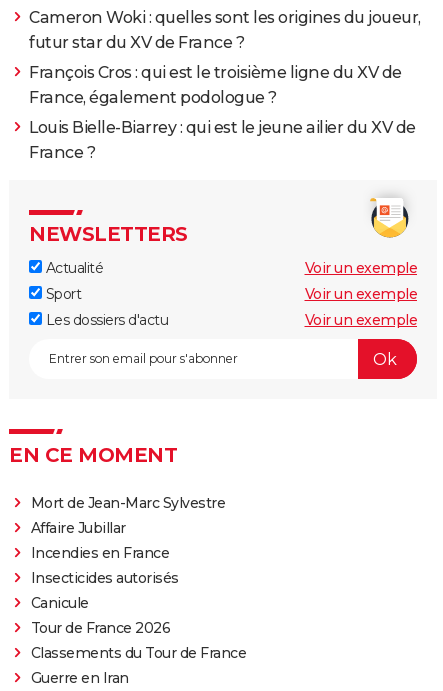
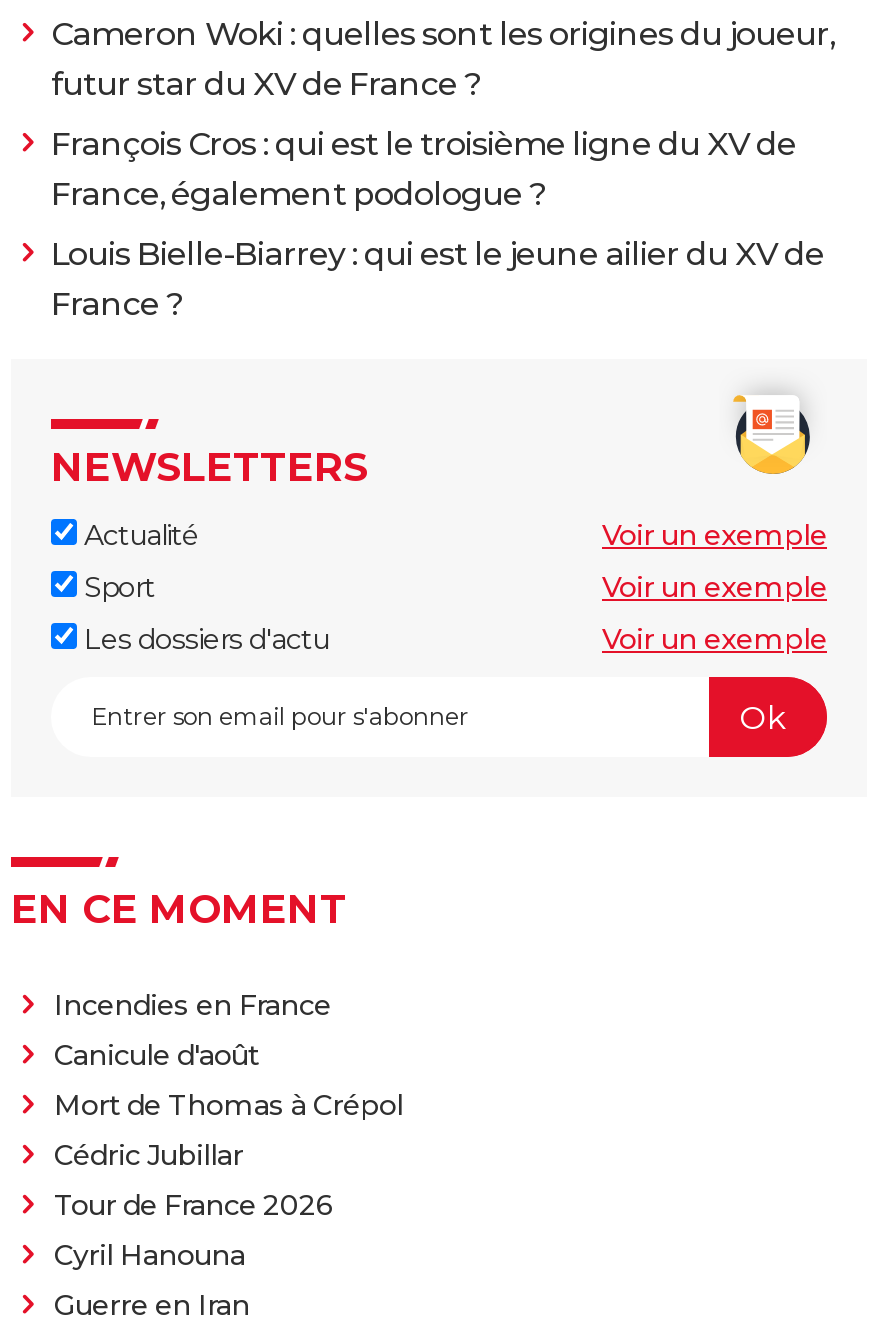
- Mort de Jean-Marc Sylvestre
- Affaire Jubillar

moved up: Incendies en France

- Insecticides autorisés
- Canicule
+ Canicule d'août
+ Mort de Thomas à Crépol
+ Cédric Jubillar

- Classements du Tour de France
+ Cyril Hanouna
